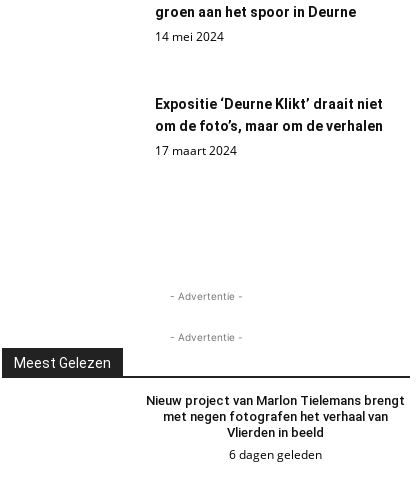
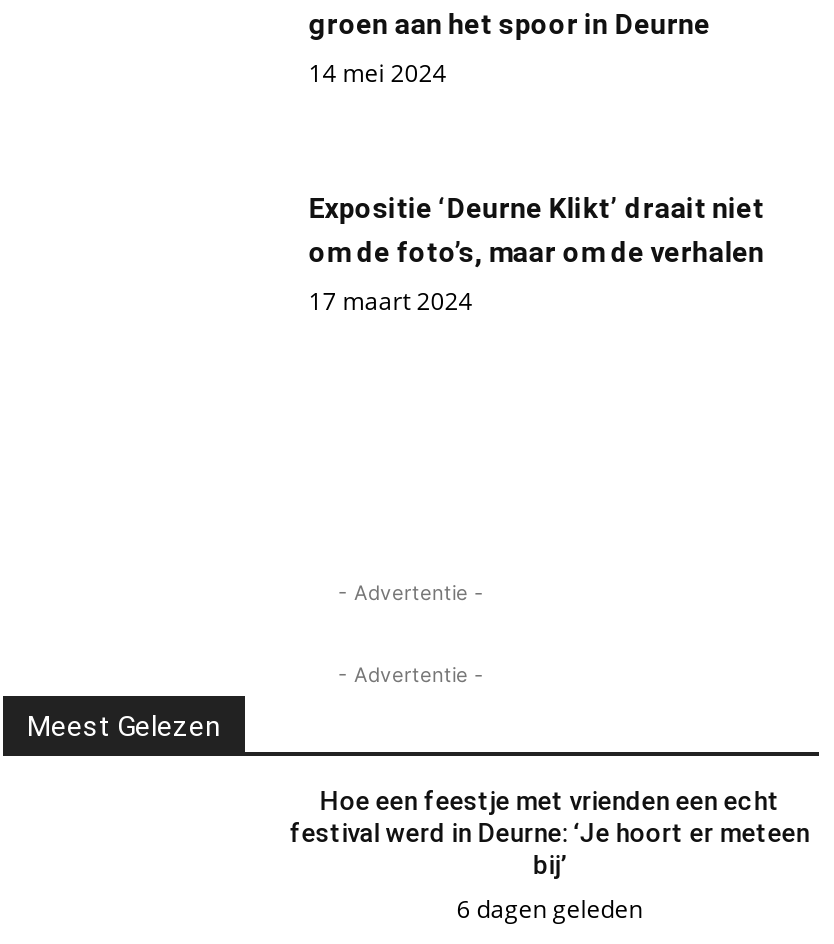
- Nieuw project van Marlon Tielemans brengt
- met negen fotografen het verhaal van
- Vlierden in beeld
+ Hoe een feestje met vrienden een echt
+ festival werd in Deurne: ‘Je hoort er meteen
+ bij’
